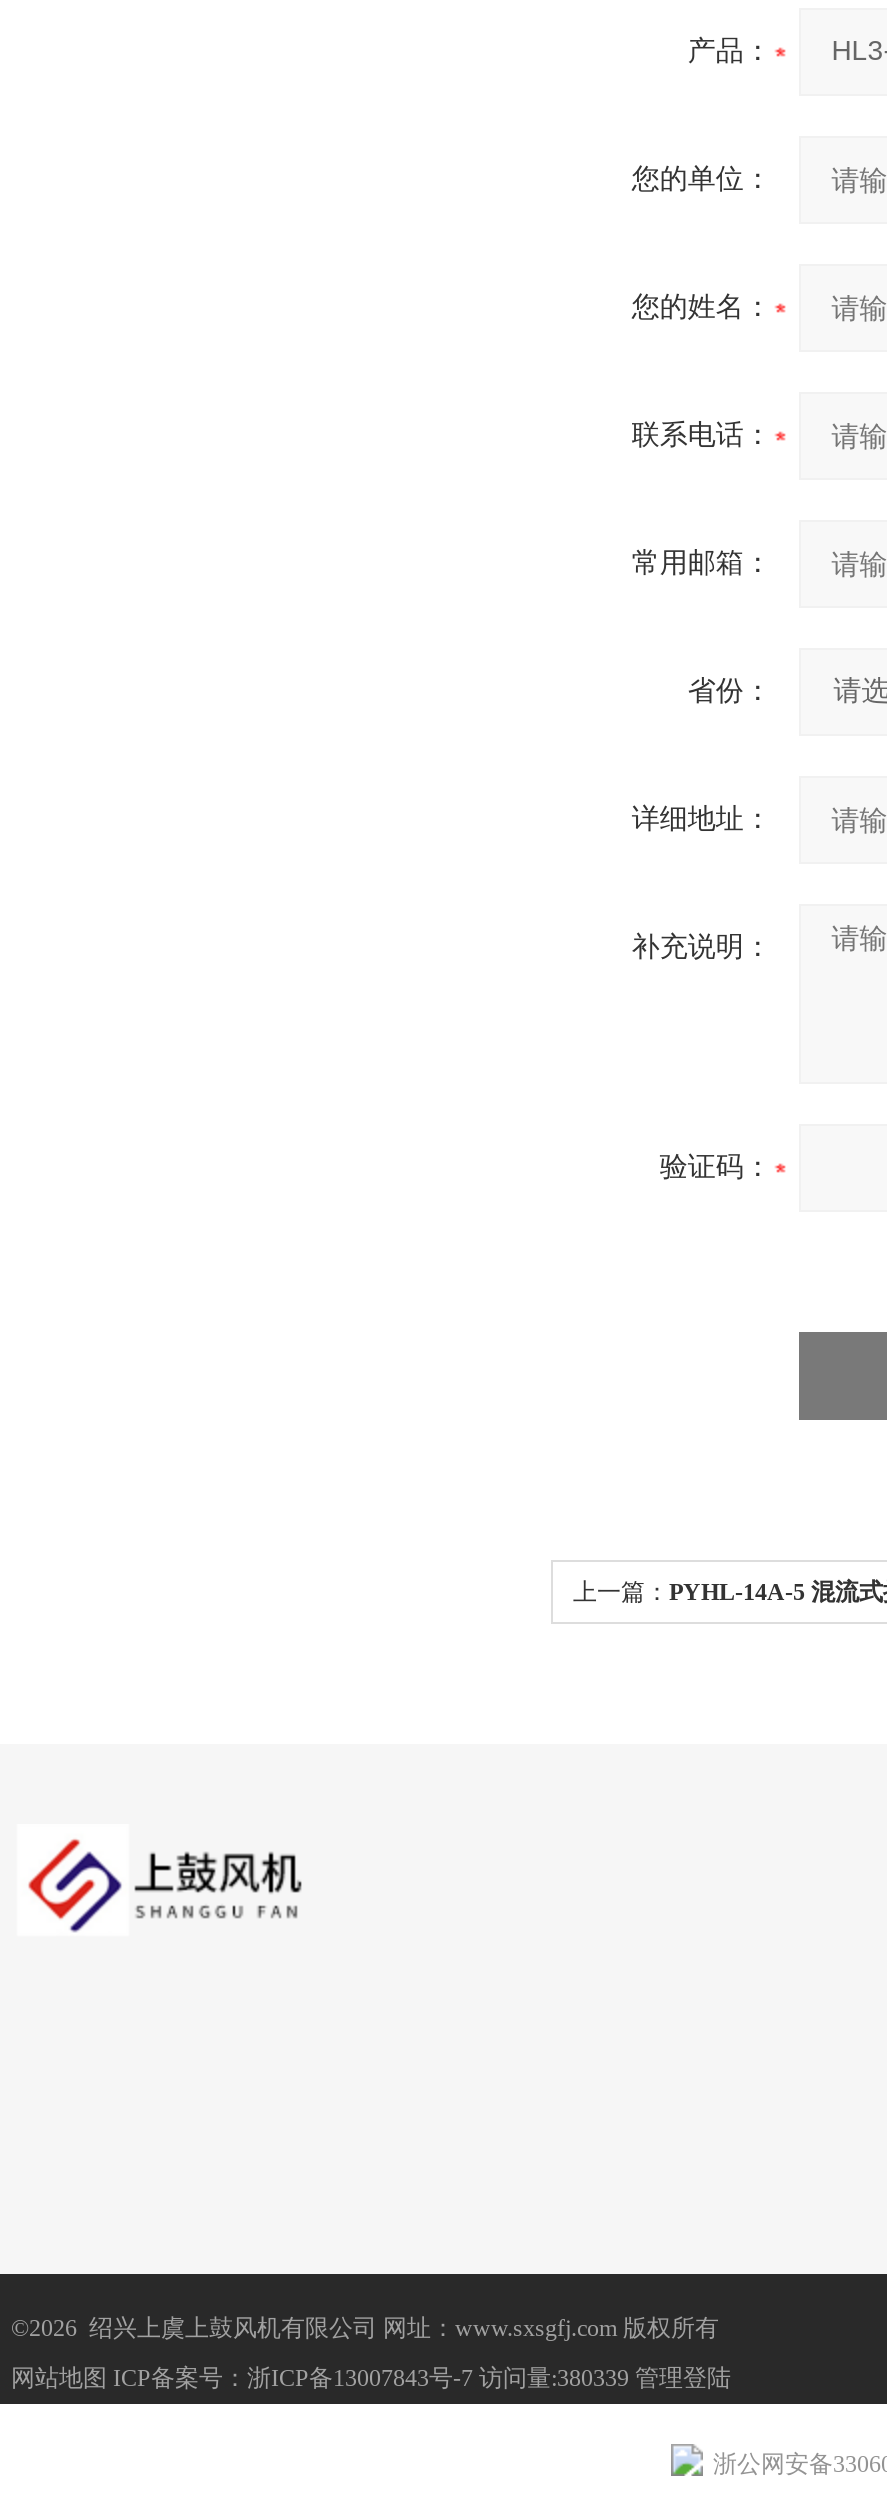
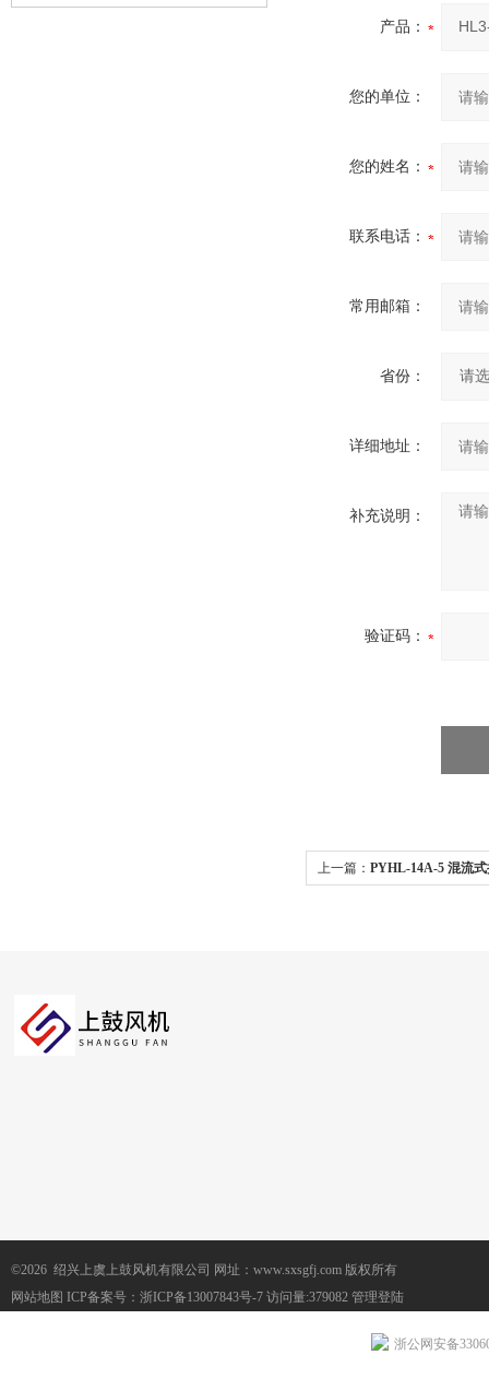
- 网站地图ICP备案号：浙ICP备13007843号-7访问量:380339管理登陆
+ 网站地图ICP备案号：浙ICP备13007843号-7访问量:379082管理登陆
